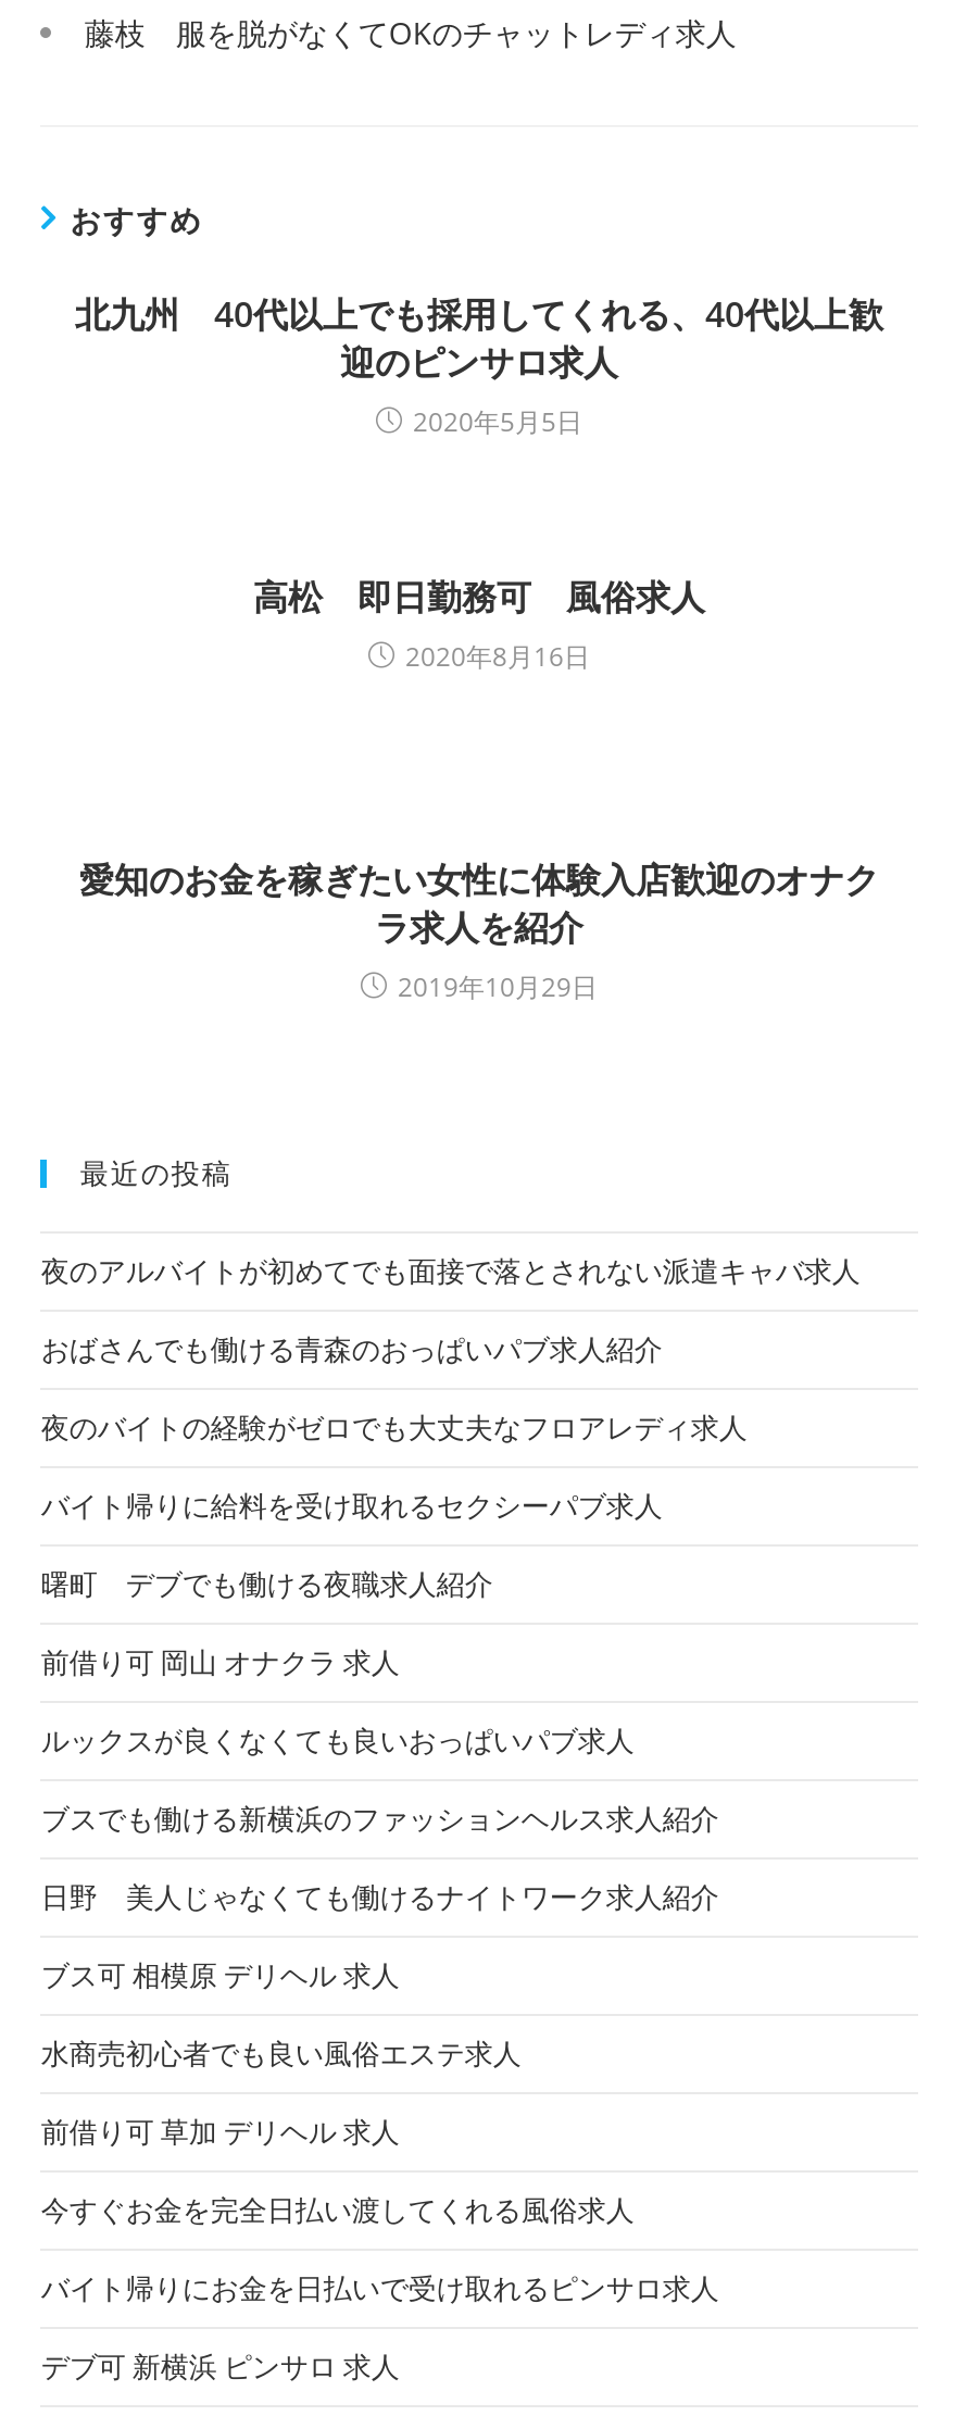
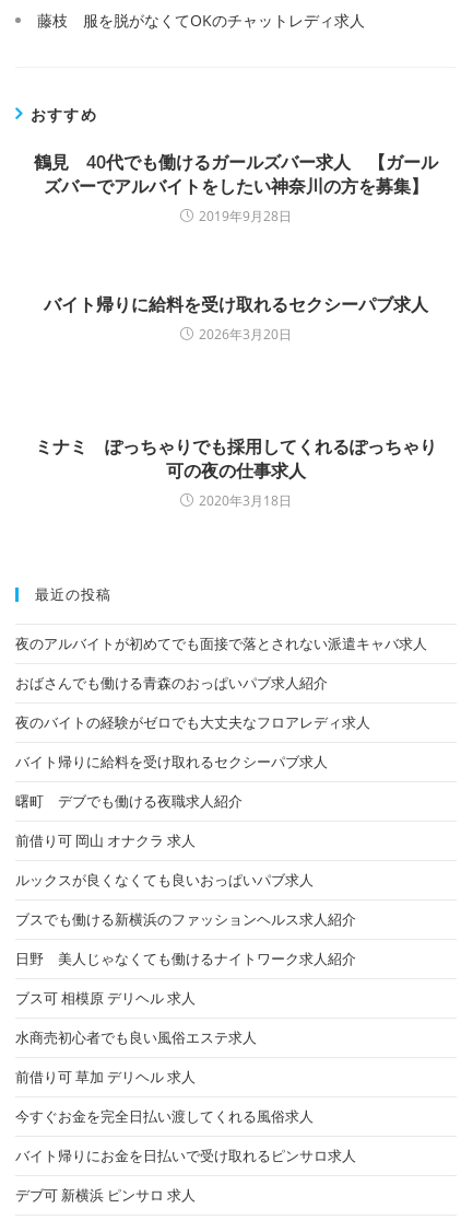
- 北九州 40代以上でも採用してくれる、40代以上歓
- 迎のピンサロ求人
- 2020年5月5日
+ 鶴見 40代でも働けるガールズバー求人 【ガール
+ ズバーでアルバイトをしたい神奈川の方を募集】
+ 2019年9月28日

- 高松 即日勤務可 風俗求人
- 2020年8月16日
+ バイト帰りに給料を受け取れるセクシーパブ求人
+ 2026年3月20日

- 愛知のお金を稼ぎたい女性に体験入店歓迎のオナク
- ラ求人を紹介
- 2019年10月29日
+ ミナミ ぽっちゃりでも採用してくれるぽっちゃり
+ 可の夜の仕事求人
+ 2020年3月18日
